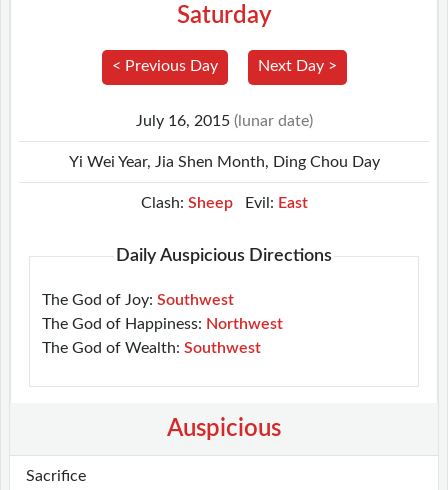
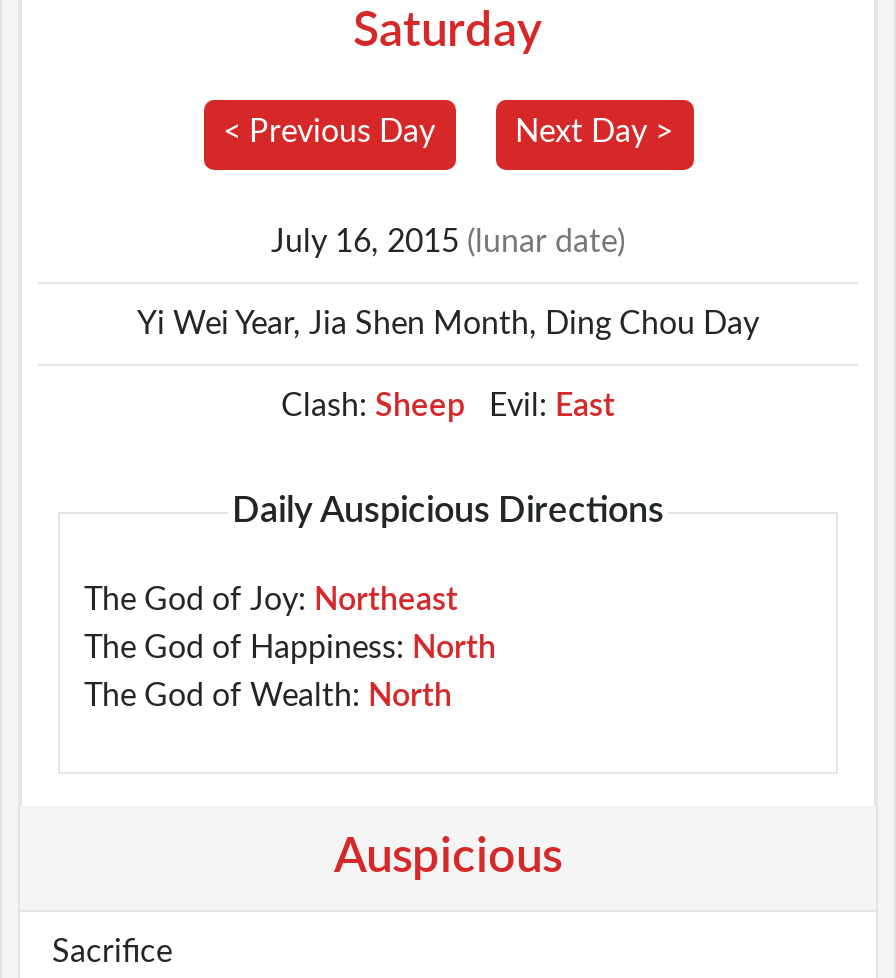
- The God of Joy: Southwest
+ The God of Joy: Northeast

- The God of Happiness: Northwest
+ The God of Happiness: North

- The God of Wealth: Southwest
+ The God of Wealth: North
